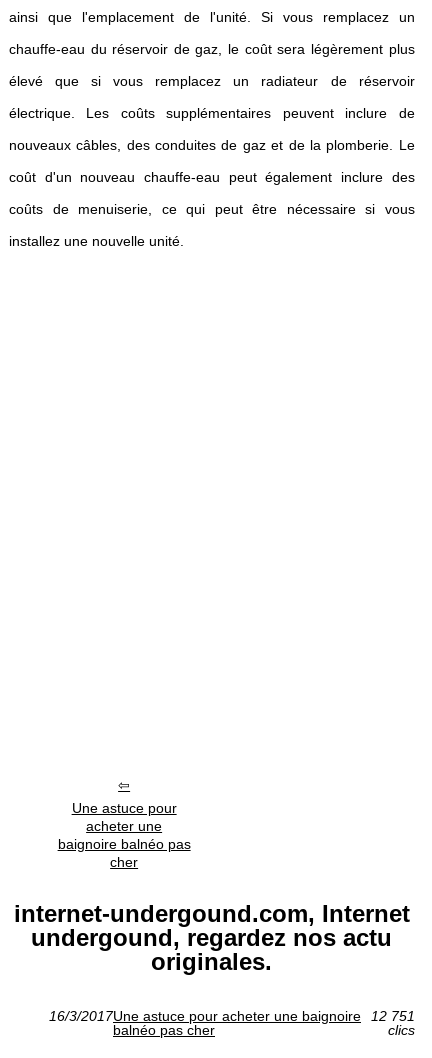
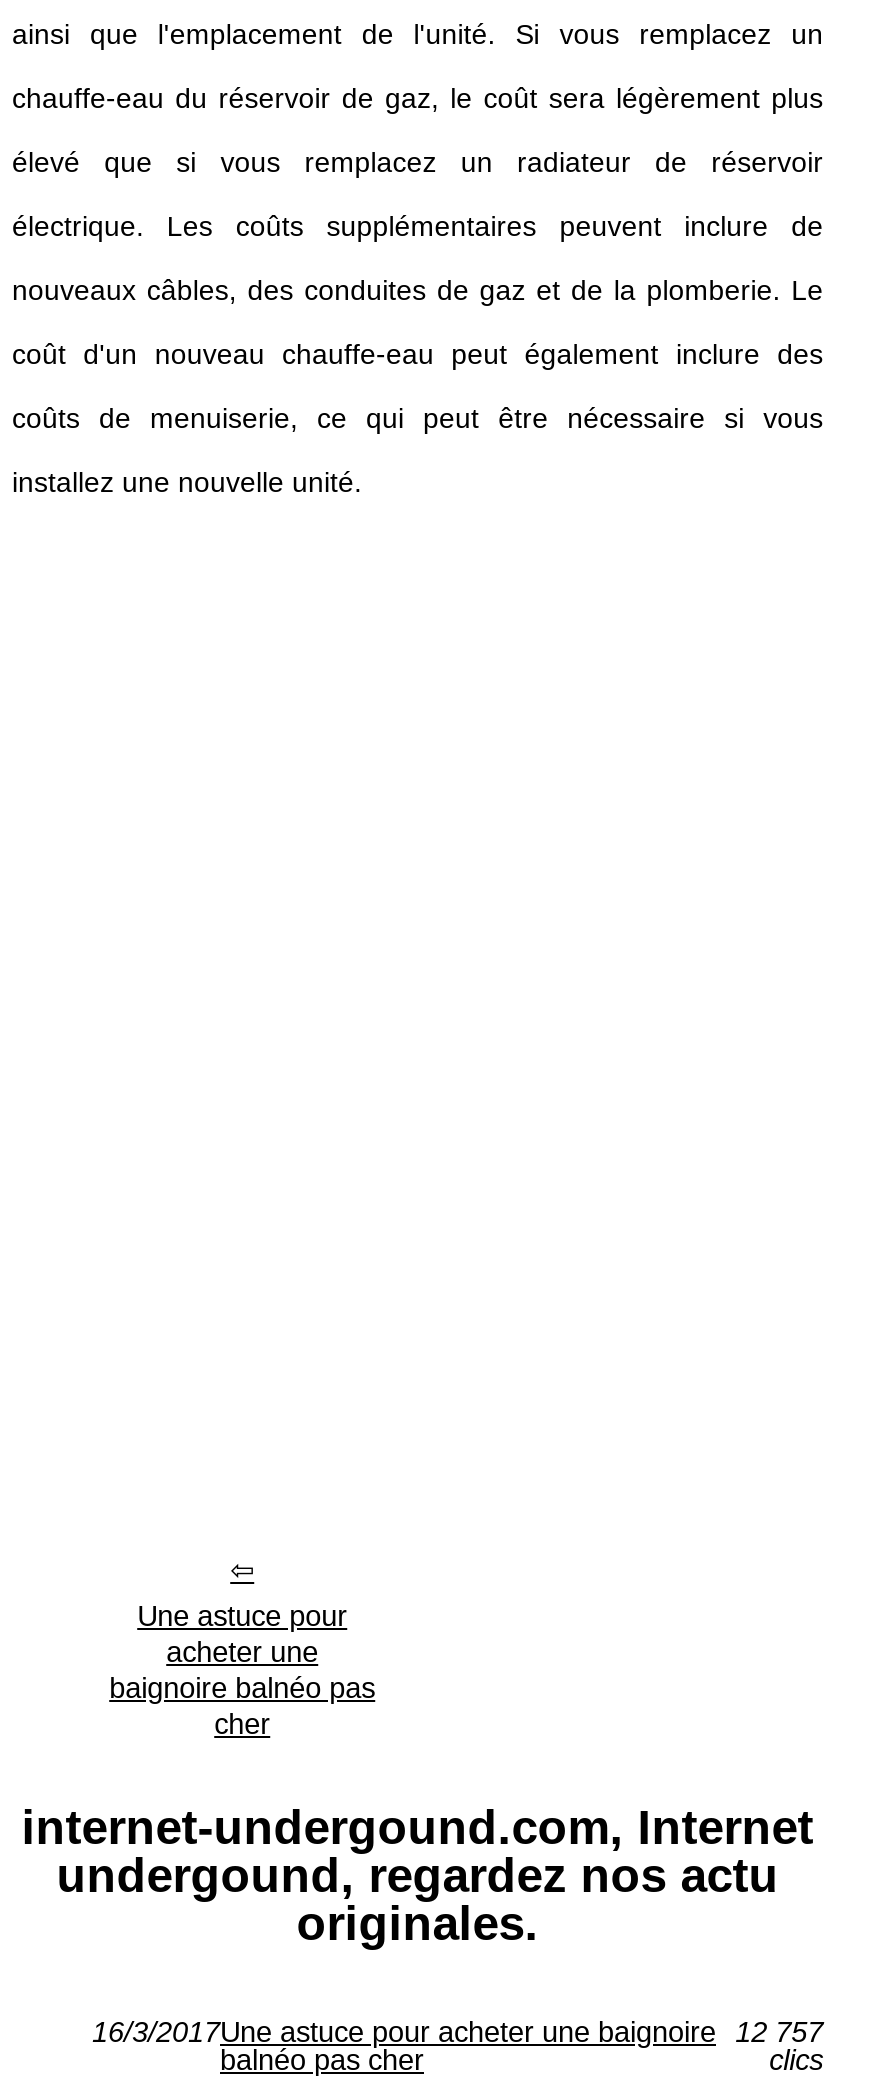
- 16/3/2017Une astuce pour acheter une baignoire 12 751
+ 16/3/2017Une astuce pour acheter une baignoire 12 757
